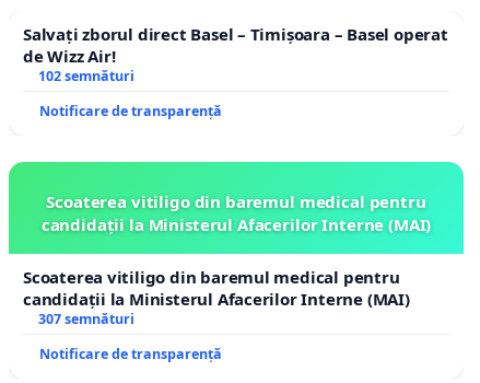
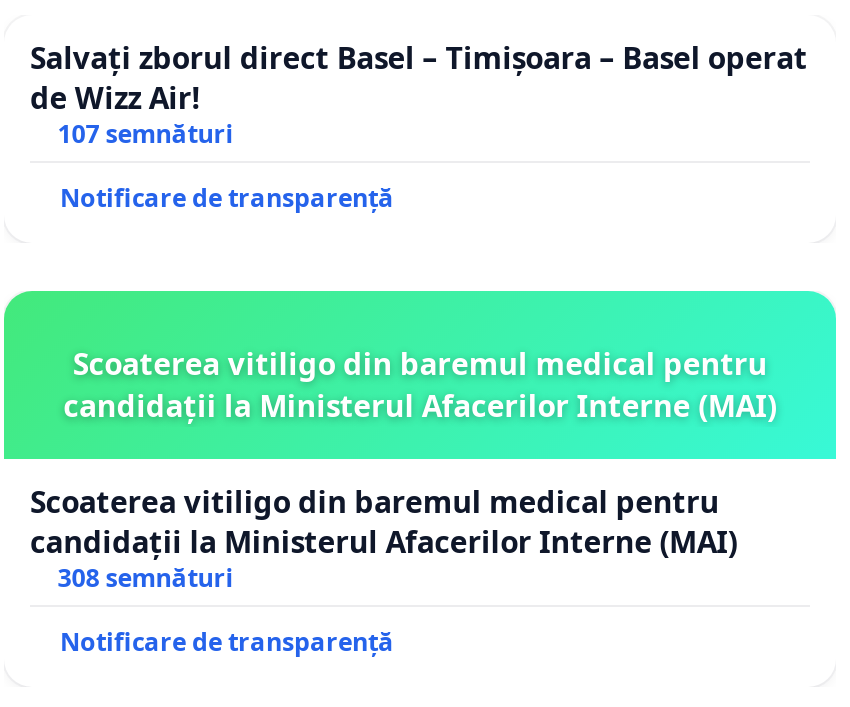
- 102 semnături
+ 107 semnături

- 307 semnături
+ 308 semnături
